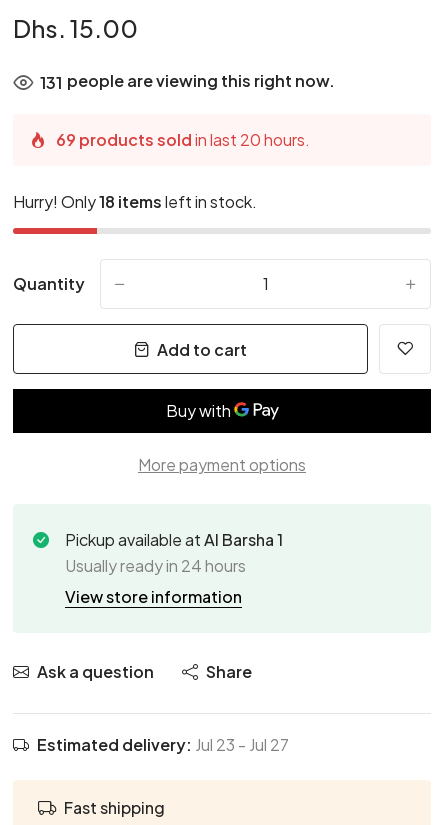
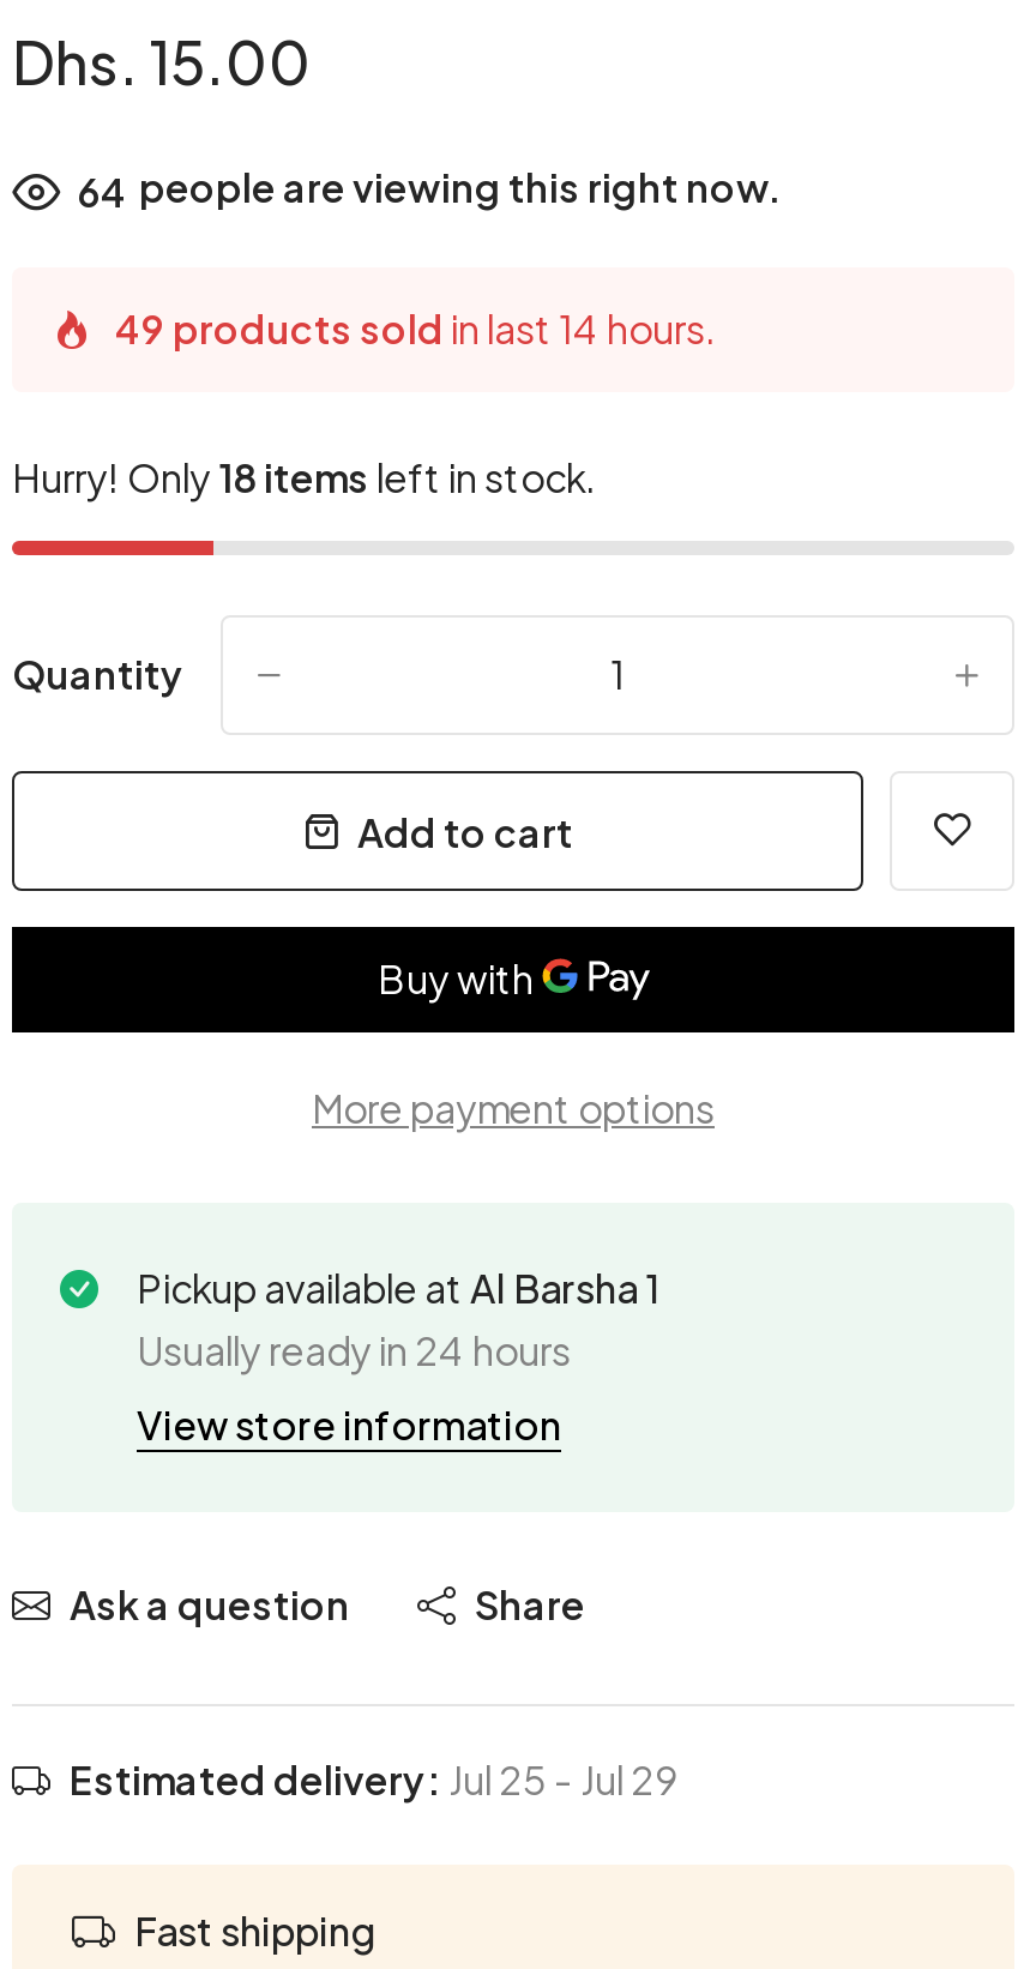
- 131 people are viewing this right now.
+ 64 people are viewing this right now.

- 69 products sold in last 20 hours.
+ 49 products sold in last 14 hours.

- Estimated delivery: Jul 23 - Jul 27
+ Estimated delivery: Jul 25 - Jul 29
